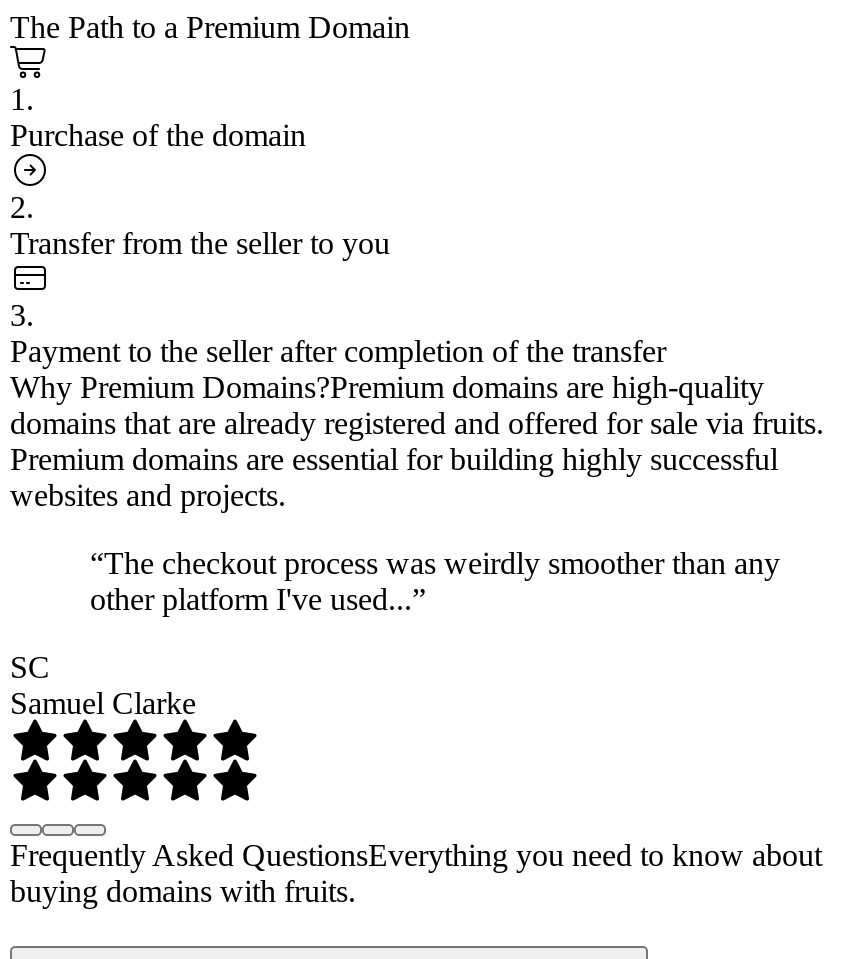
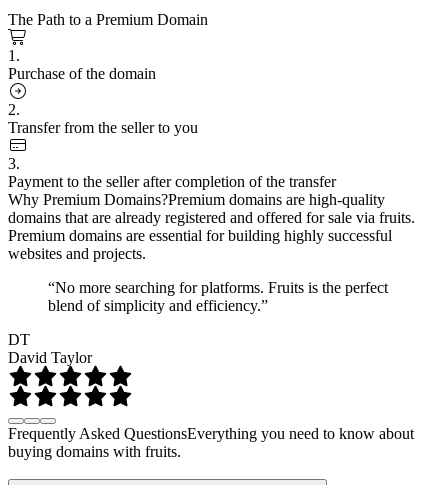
- “The checkout process was weirdly smoother than any
- other platform I've used...”
+ “No more searching for platforms. Fruits is the perfect
+ blend of simplicity and efficiency.”

- SC
- Samuel Clarke
+ DT
+ David Taylor
